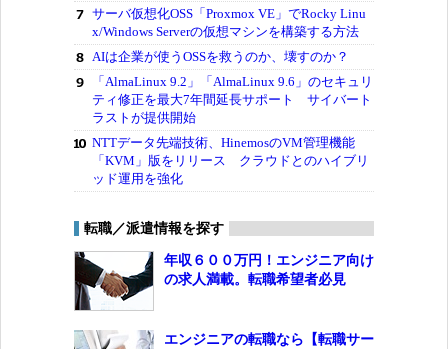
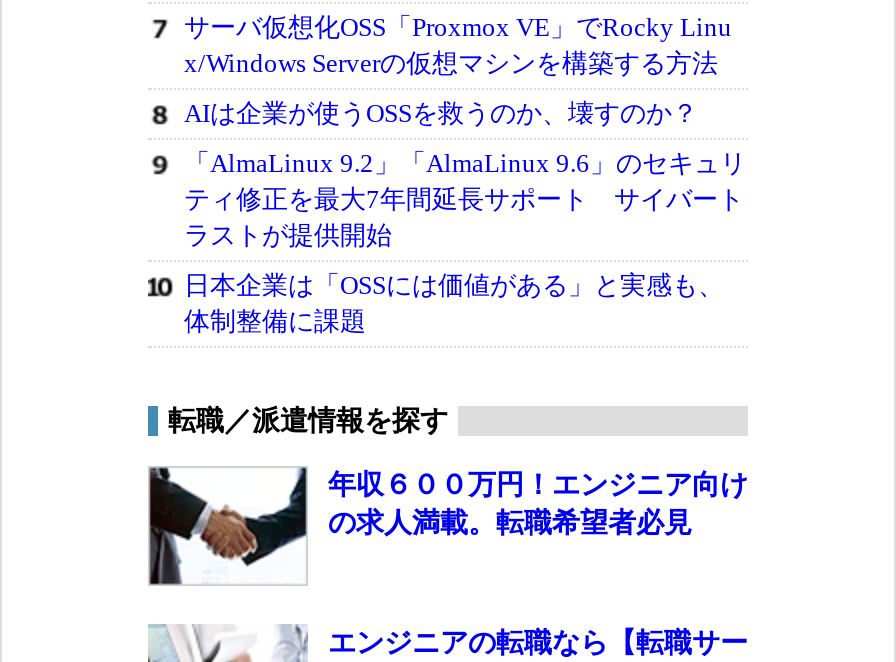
- NTTデータ先端技術、HinemosのVM管理機能
- 「KVM」版をリリース クラウドとのハイブリ
- ッド運用を強化
+ 日本企業は「OSSには価値がある」と実感も、
+ 体制整備に課題
